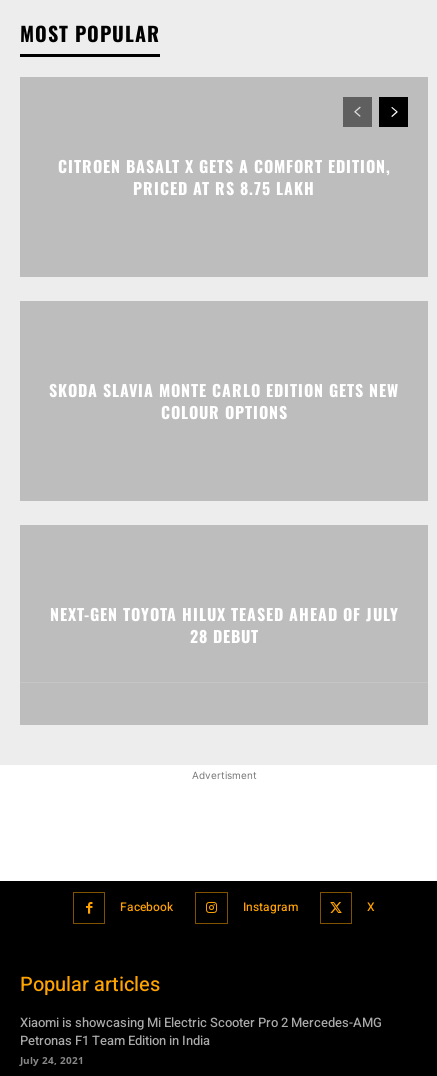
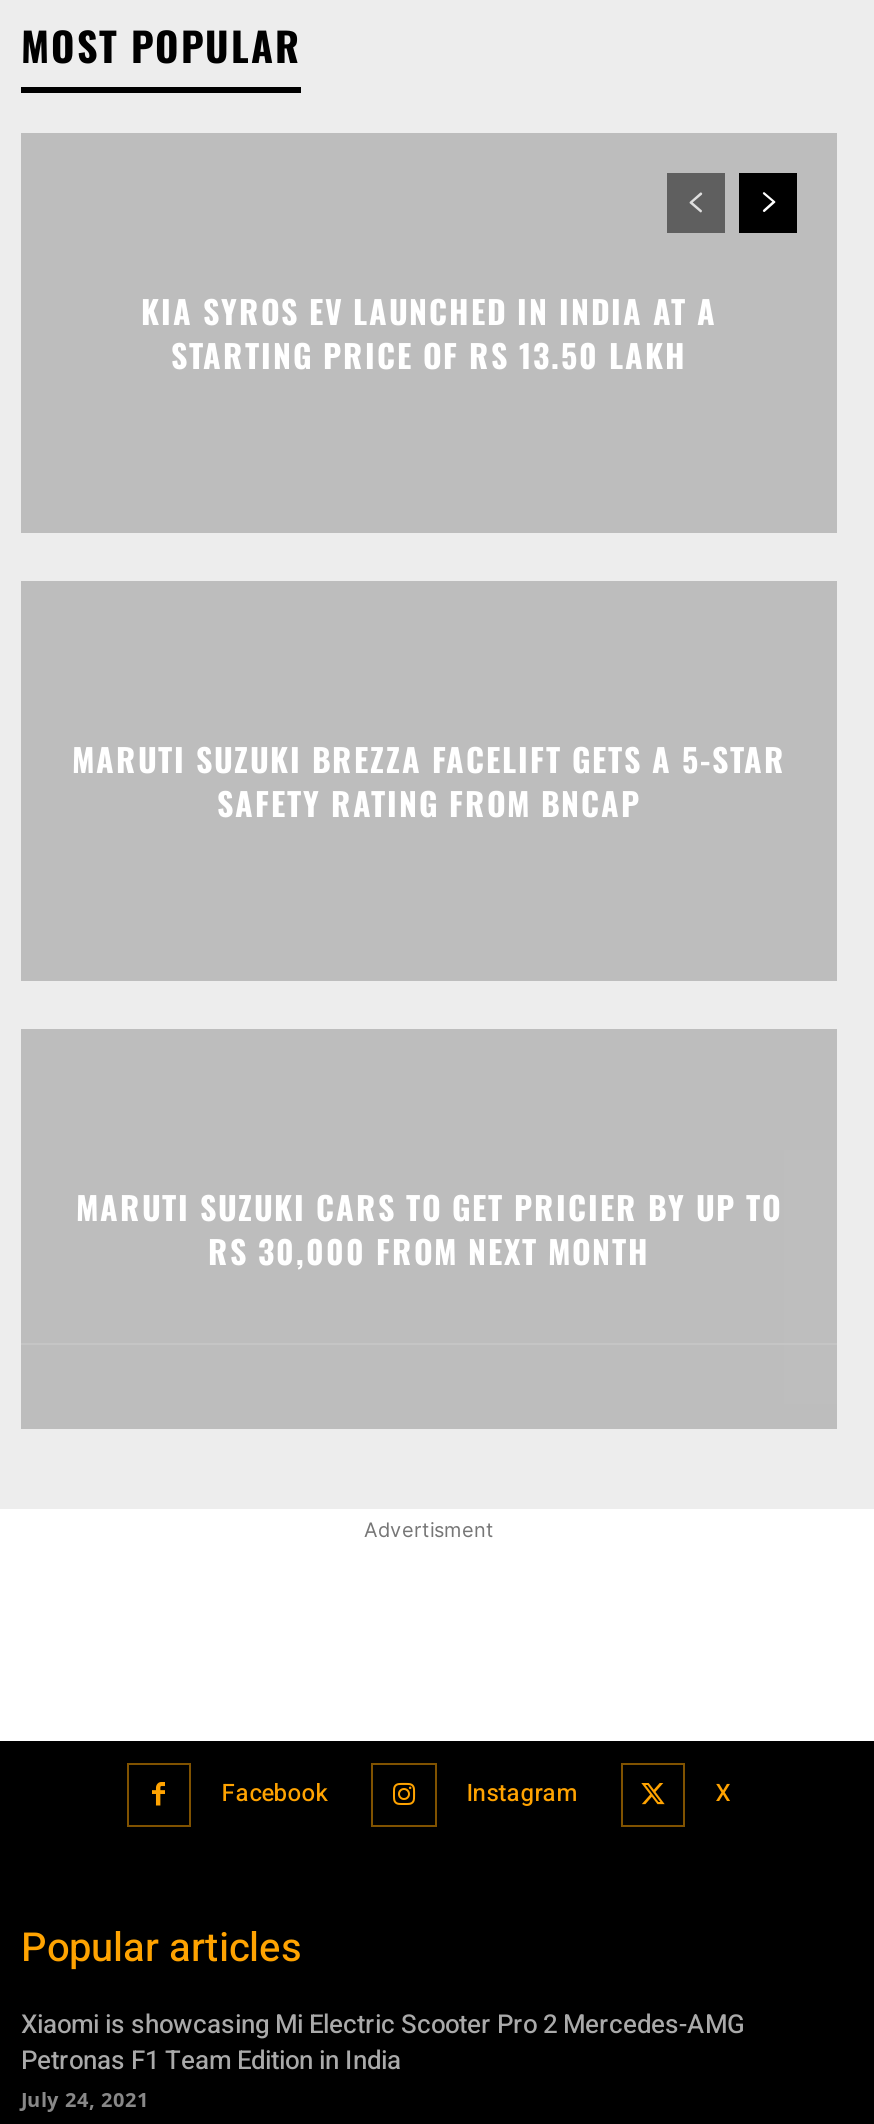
- CITROEN BASALT X GETS A COMFORT EDITION,
- PRICED AT RS 8.75 LAKH
+ KIA SYROS EV LAUNCHED IN INDIA AT A
+ STARTING PRICE OF RS 13.50 LAKH

- SKODA SLAVIA MONTE CARLO EDITION GETS NEW
- COLOUR OPTIONS
+ MARUTI SUZUKI BREZZA FACELIFT GETS A 5-STAR
+ SAFETY RATING FROM BNCAP

- NEXT-GEN TOYOTA HILUX TEASED AHEAD OF JULY
- 28 DEBUT
+ MARUTI SUZUKI CARS TO GET PRICIER BY UP TO
+ RS 30,000 FROM NEXT MONTH
